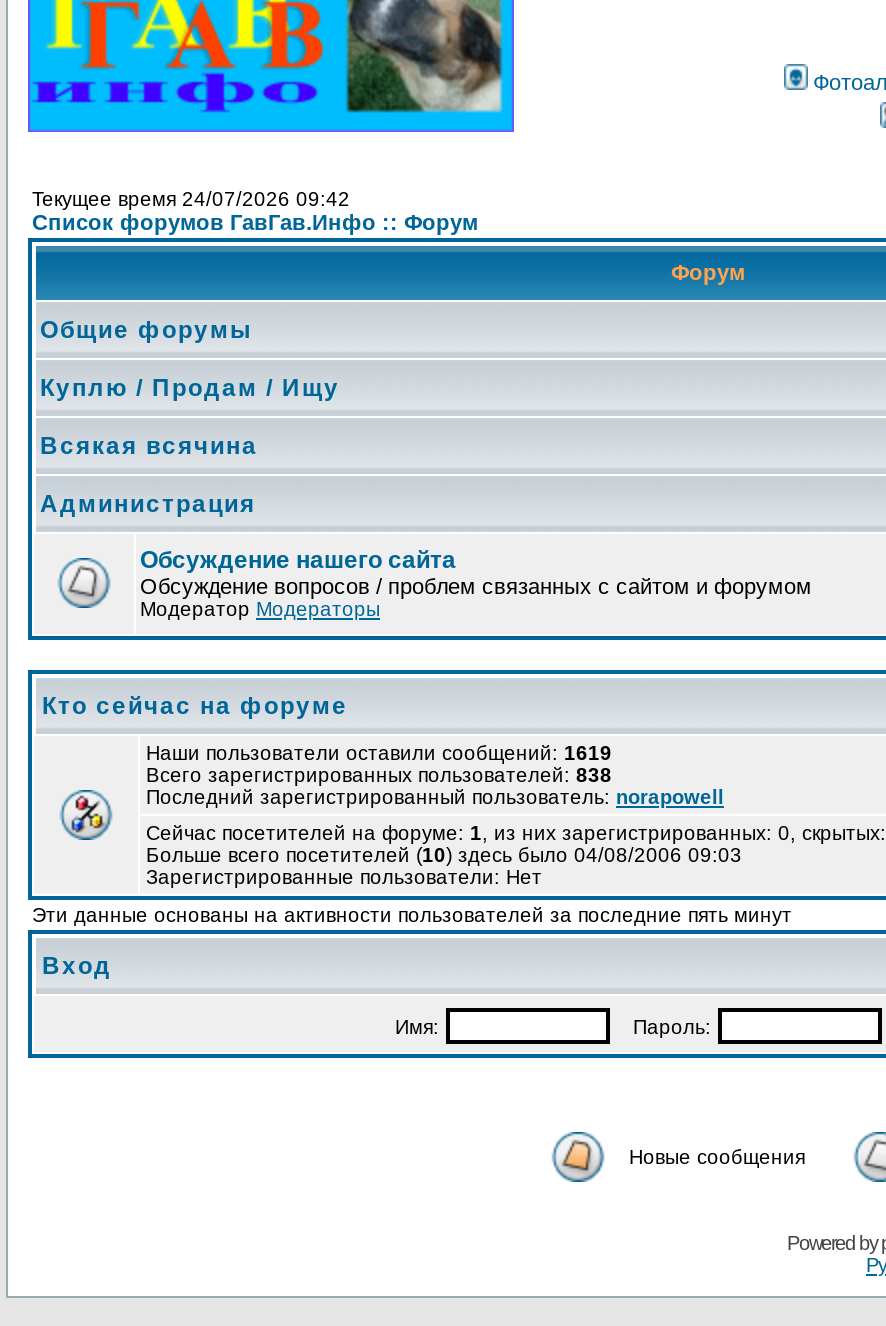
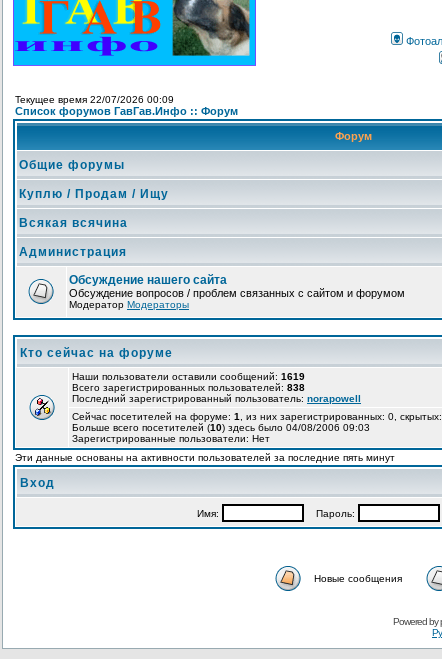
- Текущее время 24/07/2026 09:42
+ Текущее время 22/07/2026 00:09
